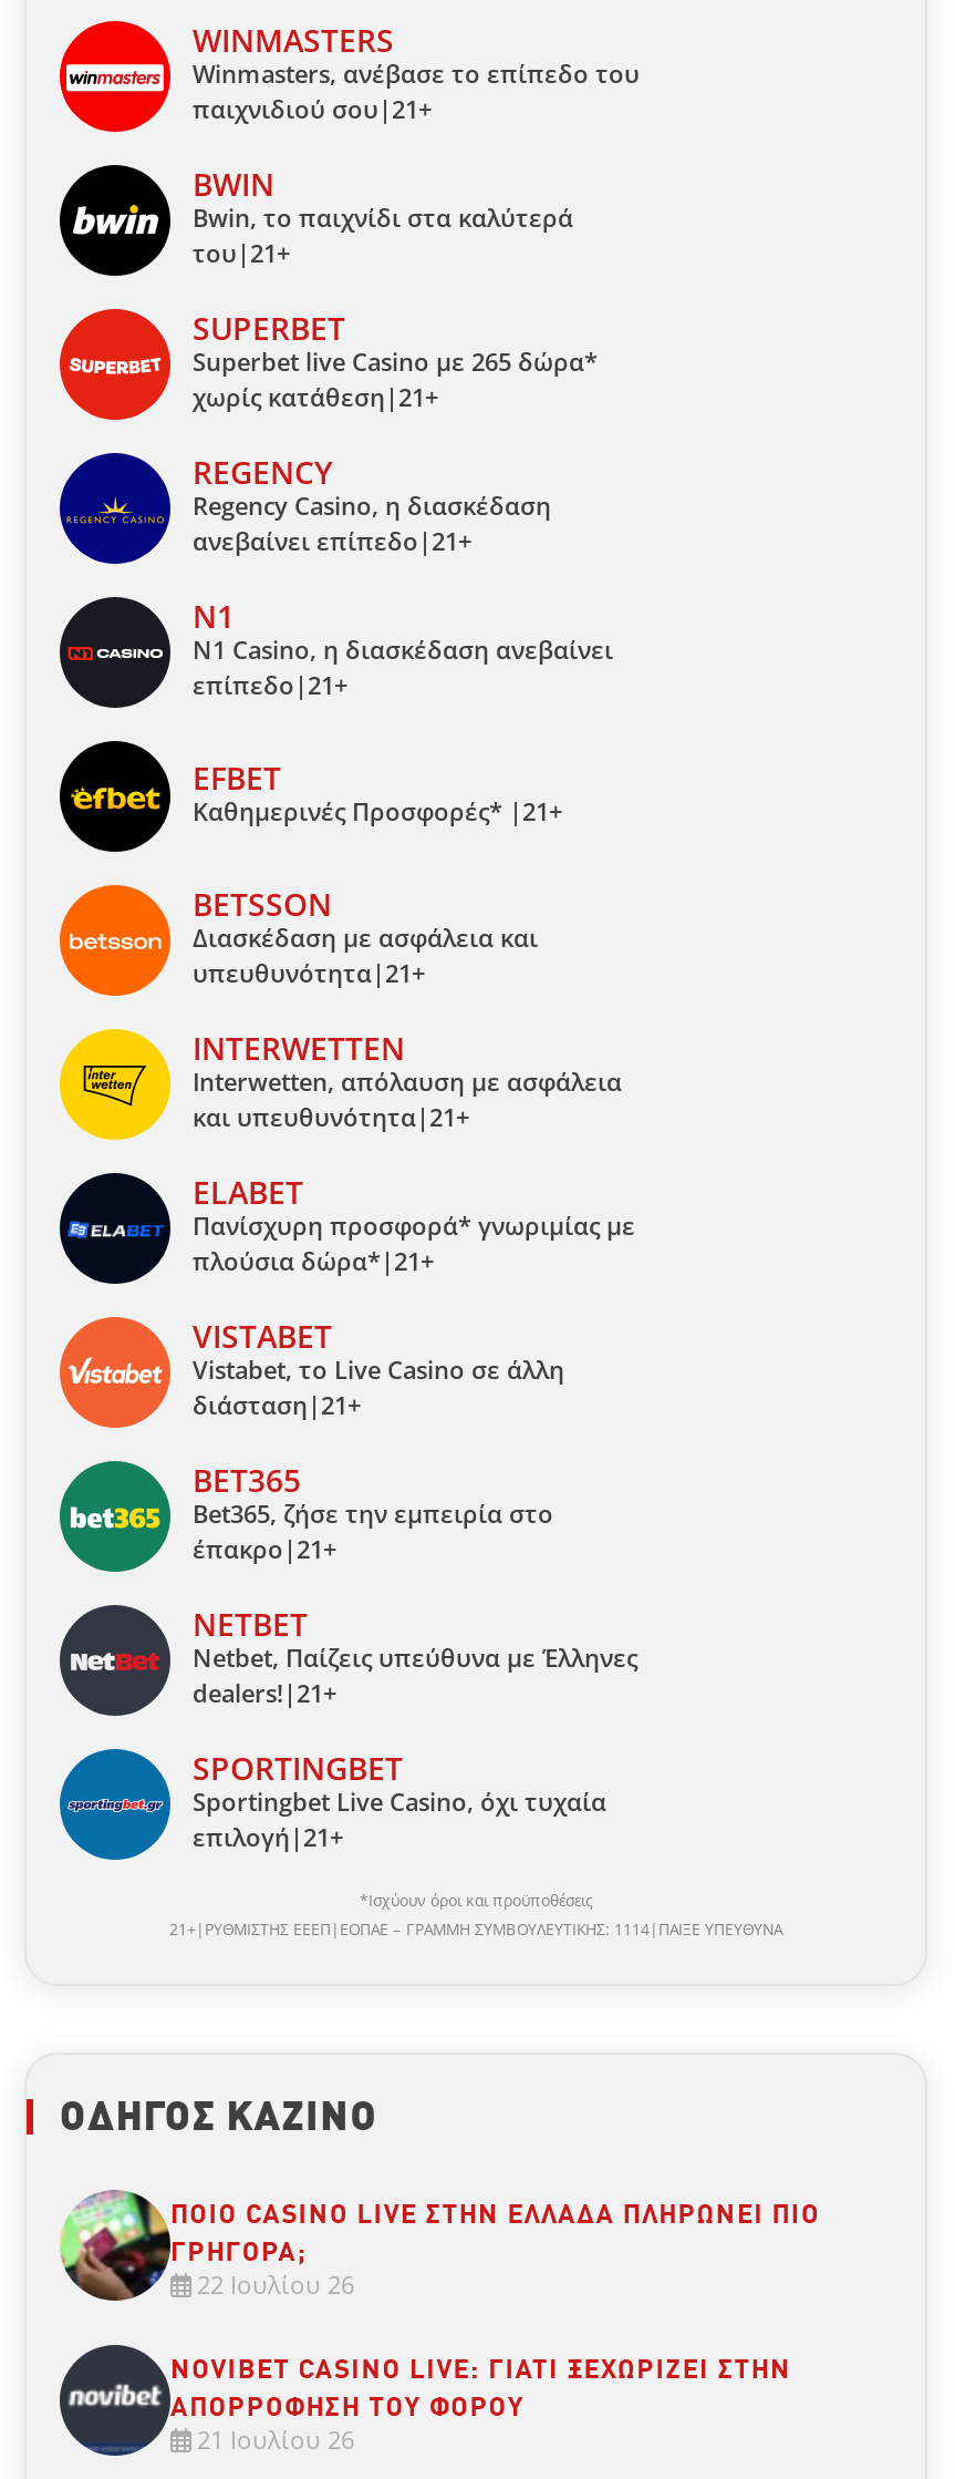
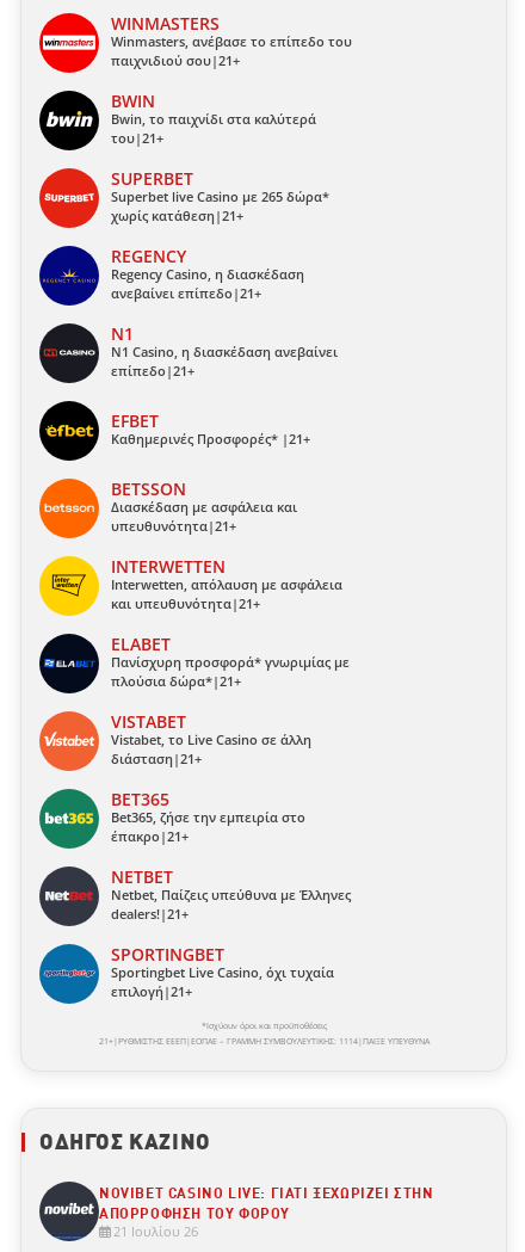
- [image]
- ΠΟΙΟ CASINO LIVE ΣΤΗΝ ΕΛΛΆΔΑ ΠΛΗΡΏΝΕΙ ΠΙΟ
- ΓΡΉΓΟΡΑ;
- 22 Ιουλίου 26
